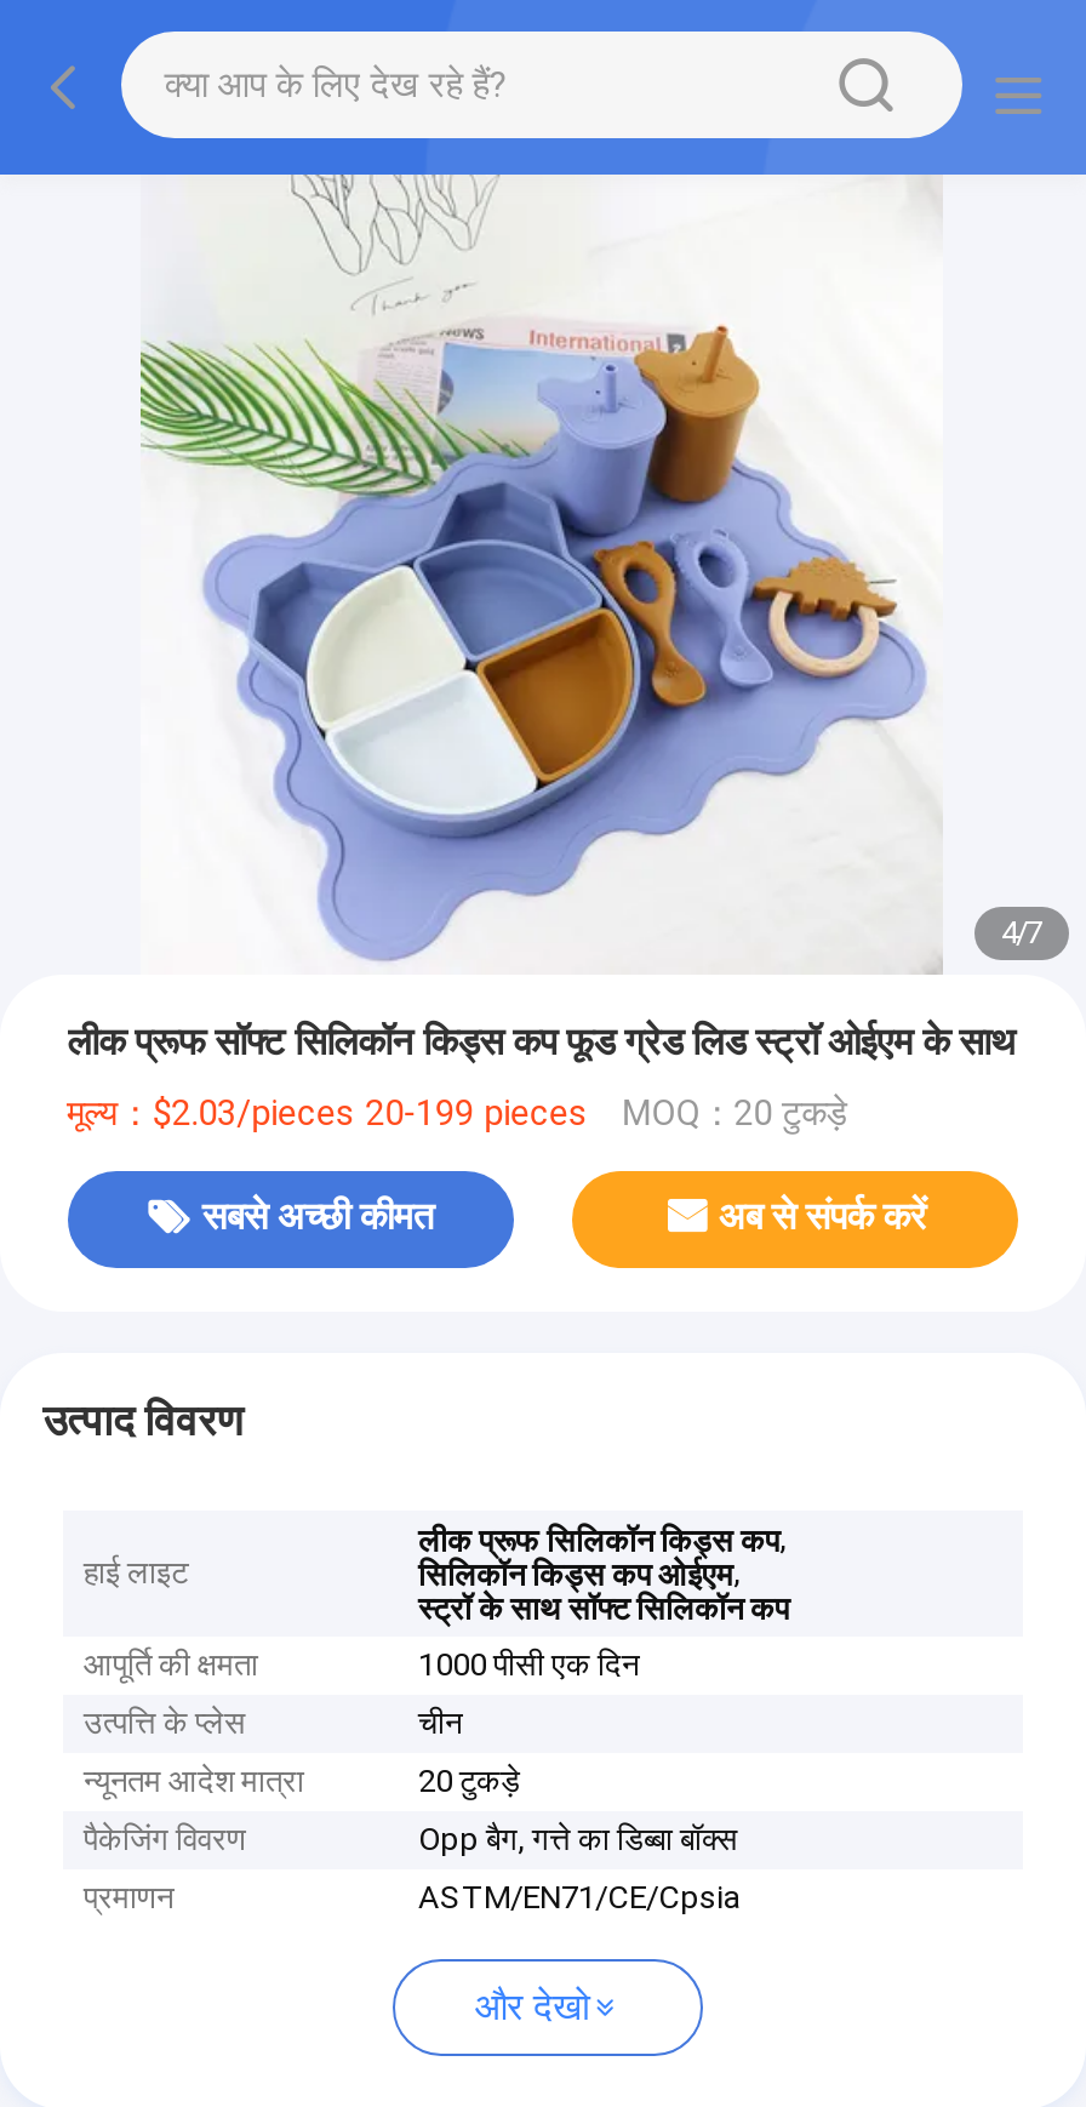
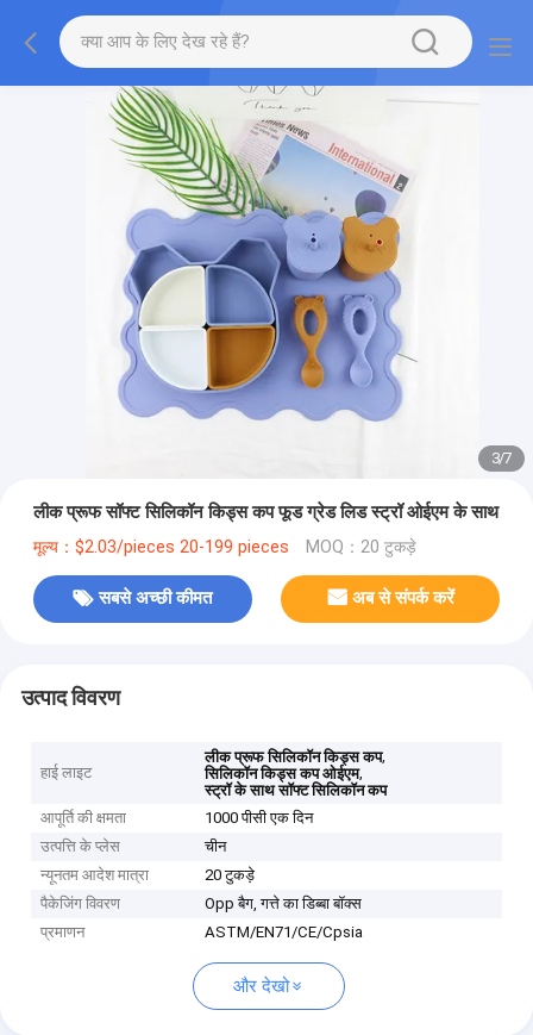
- [image]
- 4/7
+ [image]
+ 3/7
